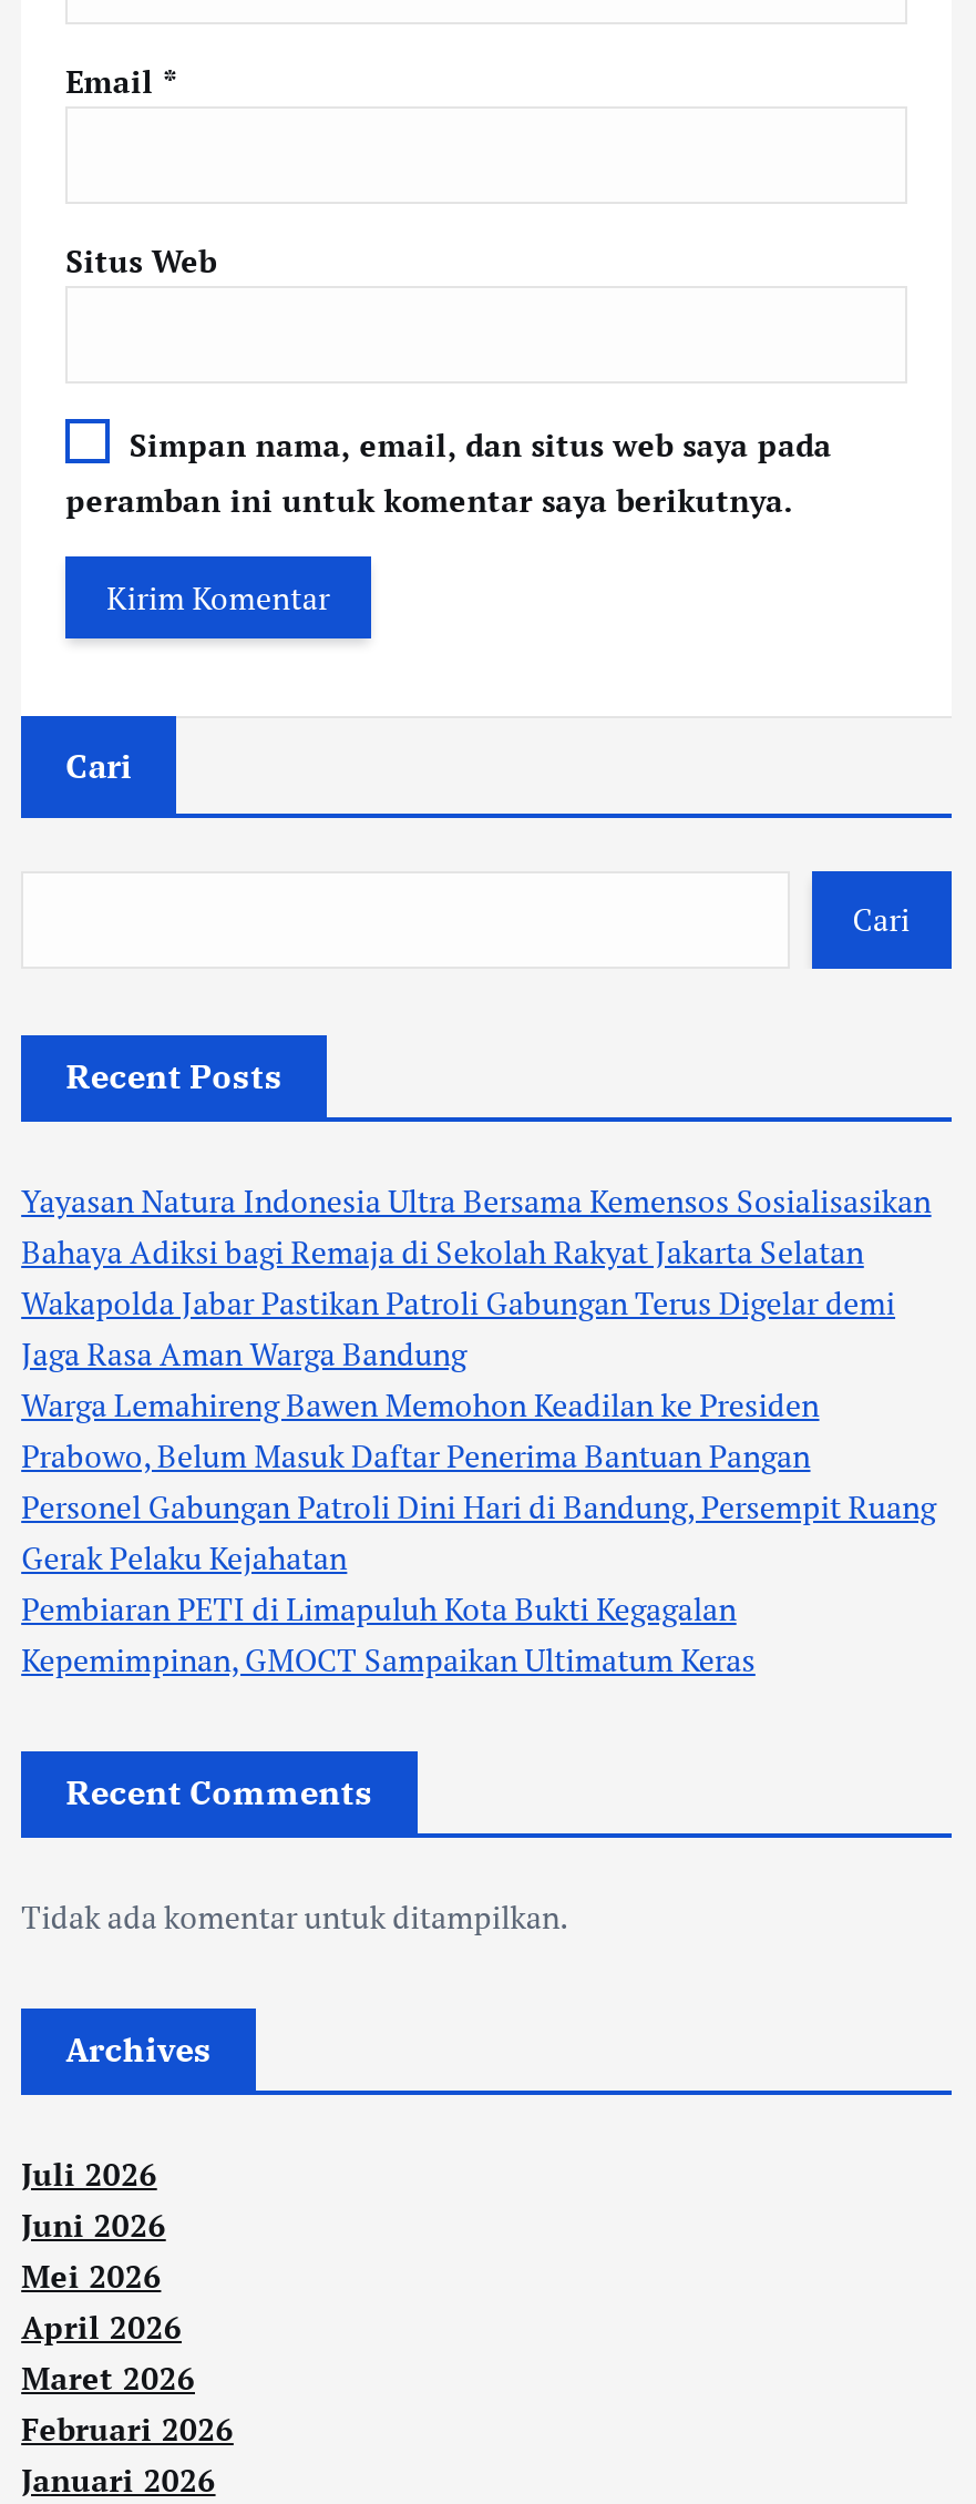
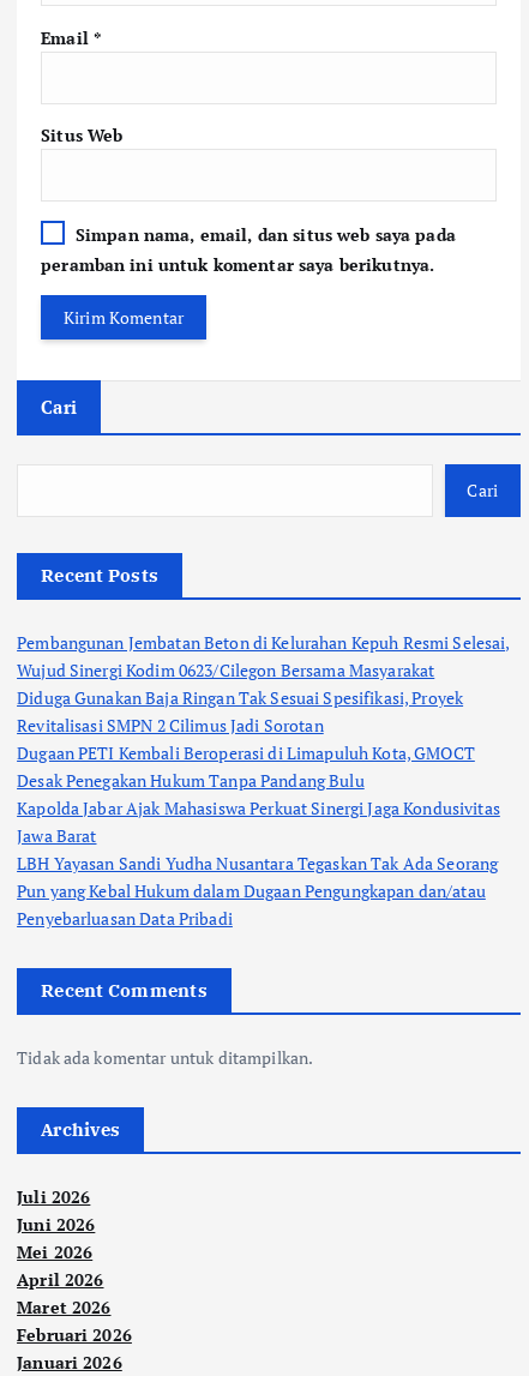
- Yayasan Natura Indonesia Ultra Bersama Kemensos Sosialisasikan
- Bahaya Adiksi bagi Remaja di Sekolah Rakyat Jakarta Selatan
- Wakapolda Jabar Pastikan Patroli Gabungan Terus Digelar demi
- Jaga Rasa Aman Warga Bandung
- Warga Lemahireng Bawen Memohon Keadilan ke Presiden
- Prabowo, Belum Masuk Daftar Penerima Bantuan Pangan
- Personel Gabungan Patroli Dini Hari di Bandung, Persempit Ruang
- Gerak Pelaku Kejahatan
- Pembiaran PETI di Limapuluh Kota Bukti Kegagalan
- Kepemimpinan, GMOCT Sampaikan Ultimatum Keras
+ Pembangunan Jembatan Beton di Kelurahan Kepuh Resmi Selesai,
+ Wujud Sinergi Kodim 0623/Cilegon Bersama Masyarakat
+ Diduga Gunakan Baja Ringan Tak Sesuai Spesifikasi, Proyek
+ Revitalisasi SMPN 2 Cilimus Jadi Sorotan
+ Dugaan PETI Kembali Beroperasi di Limapuluh Kota, GMOCT
+ Desak Penegakan Hukum Tanpa Pandang Bulu
+ Kapolda Jabar Ajak Mahasiswa Perkuat Sinergi Jaga Kondusivitas
+ Jawa Barat
+ LBH Yayasan Sandi Yudha Nusantara Tegaskan Tak Ada Seorang
+ Pun yang Kebal Hukum dalam Dugaan Pengungkapan dan/atau
+ Penyebarluasan Data Pribadi
